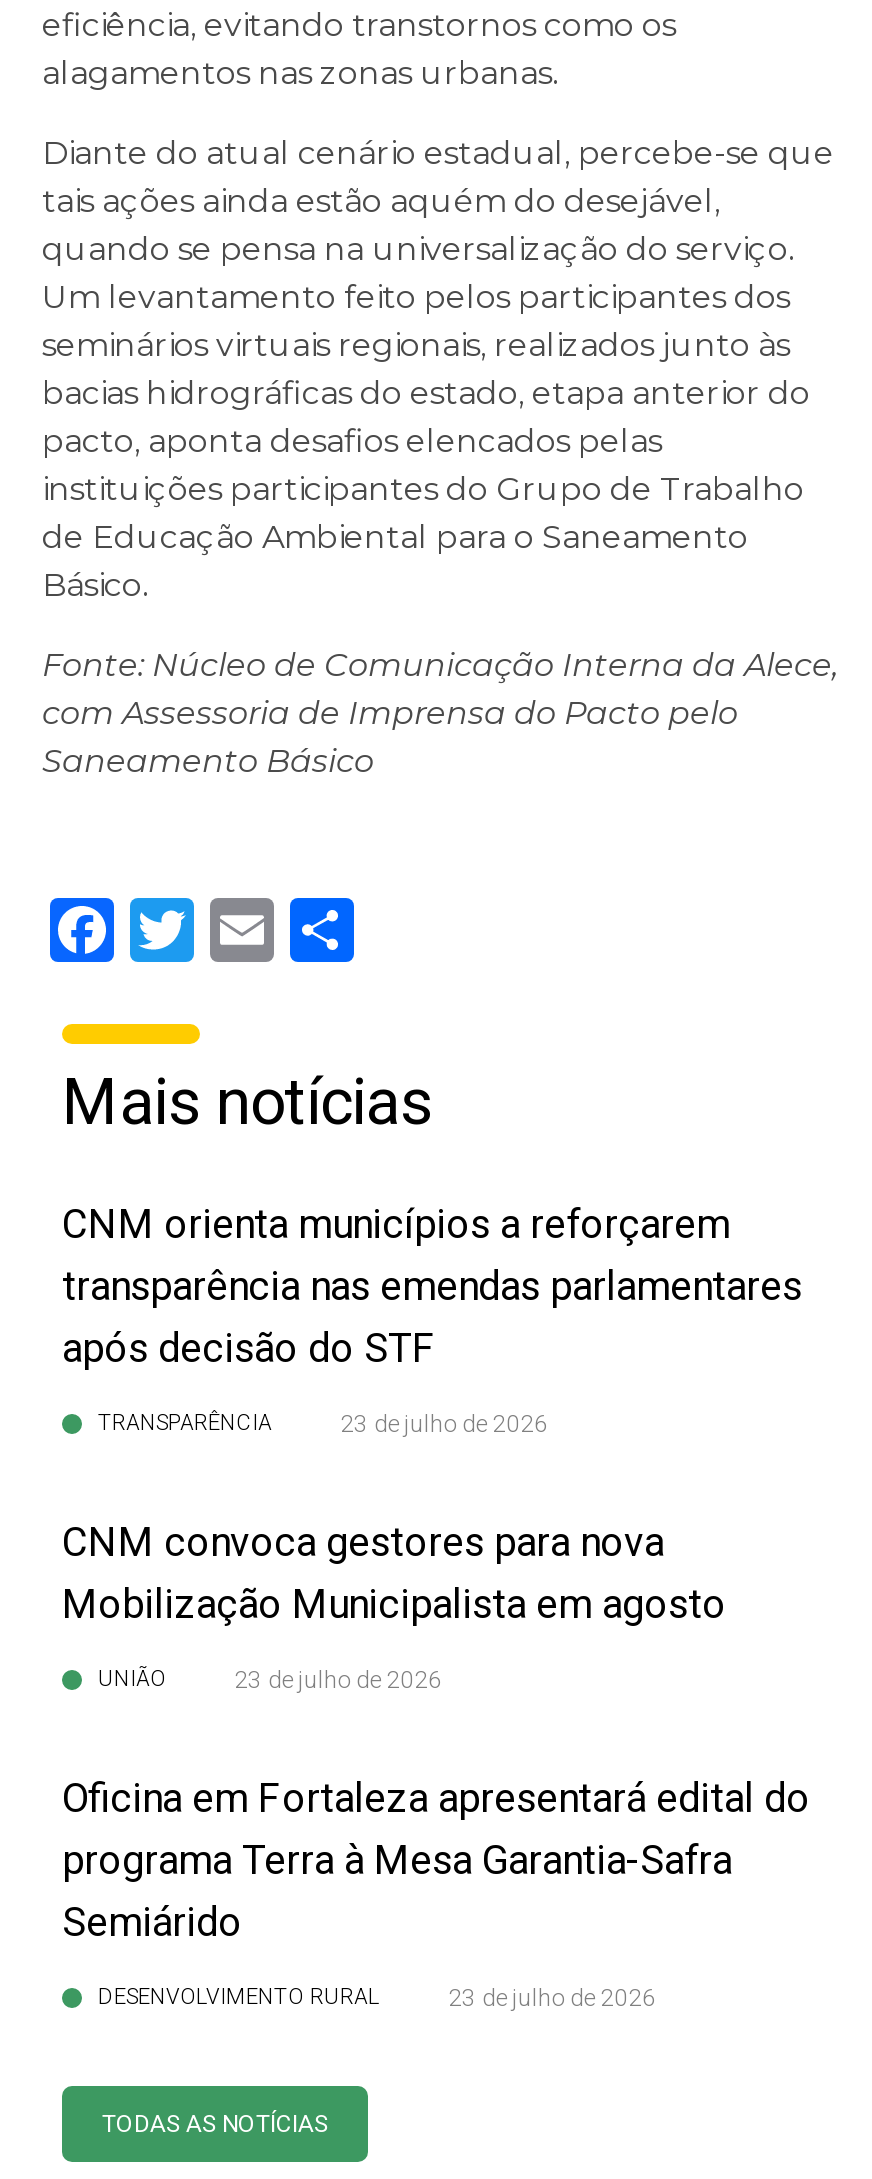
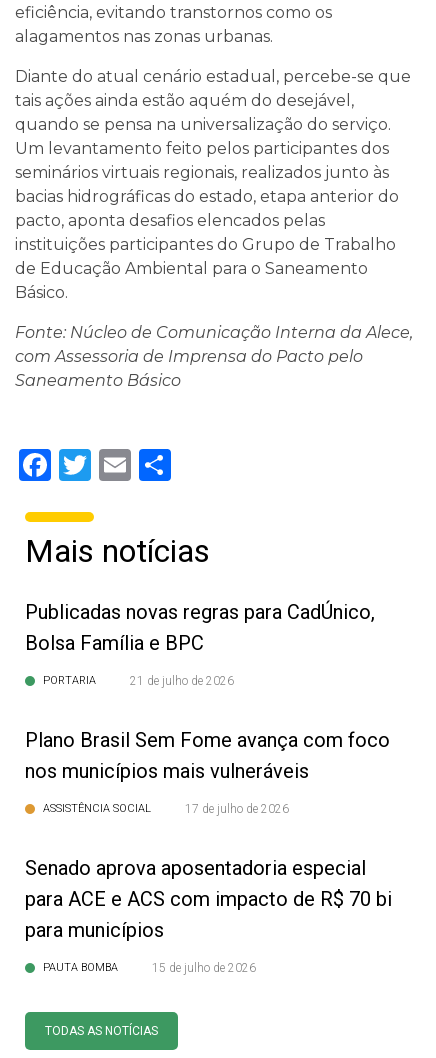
- CNM orienta municípios a reforçarem
- transparência nas emendas parlamentares
- após decisão do STF
+ Publicadas novas regras para CadÚnico,
+ Bolsa Família e BPC

- TRANSPARÊNCIA
- 23 de julho de 2026
+ PORTARIA
+ 21 de julho de 2026

- CNM convoca gestores para nova
- Mobilização Municipalista em agosto
+ Plano Brasil Sem Fome avança com foco
+ nos municípios mais vulneráveis

- UNIÃO
- 23 de julho de 2026
+ ASSISTÊNCIA SOCIAL
+ 17 de julho de 2026

- Oficina em Fortaleza apresentará edital do
- programa Terra à Mesa Garantia-Safra
- Semiárido
+ Senado aprova aposentadoria especial
+ para ACE e ACS com impacto de R$ 70 bi
+ para municípios

- DESENVOLVIMENTO RURAL
- 23 de julho de 2026
+ PAUTA BOMBA
+ 15 de julho de 2026
